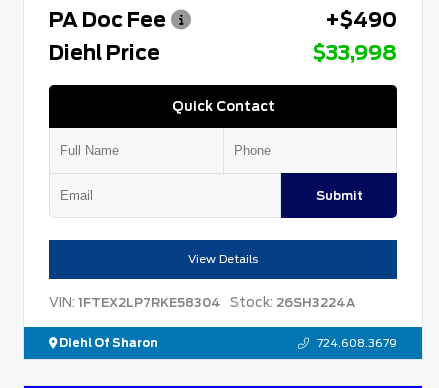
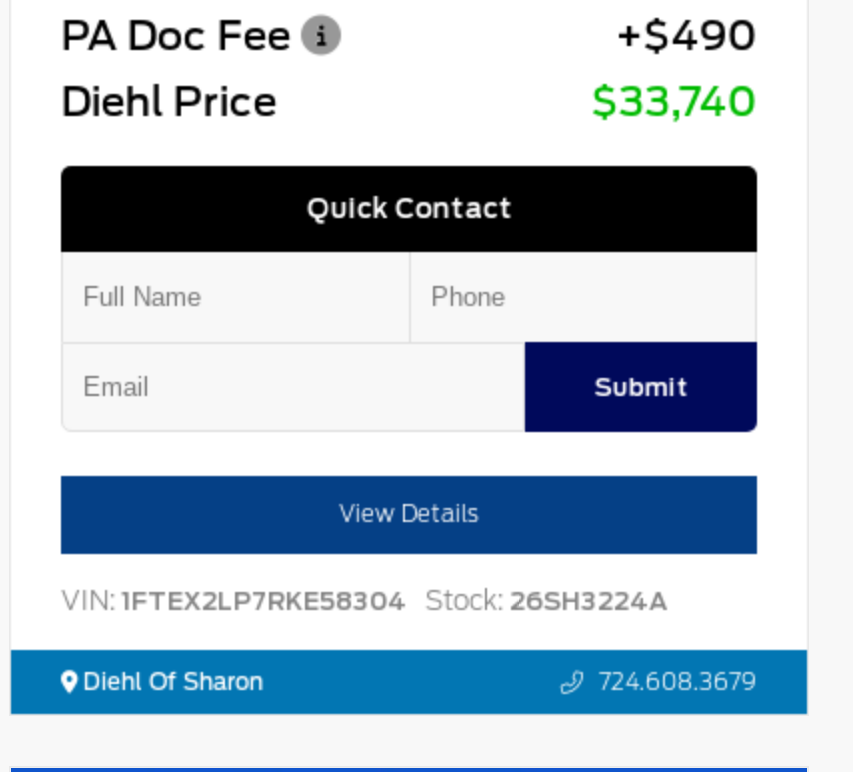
- $33,998
+ $33,740
